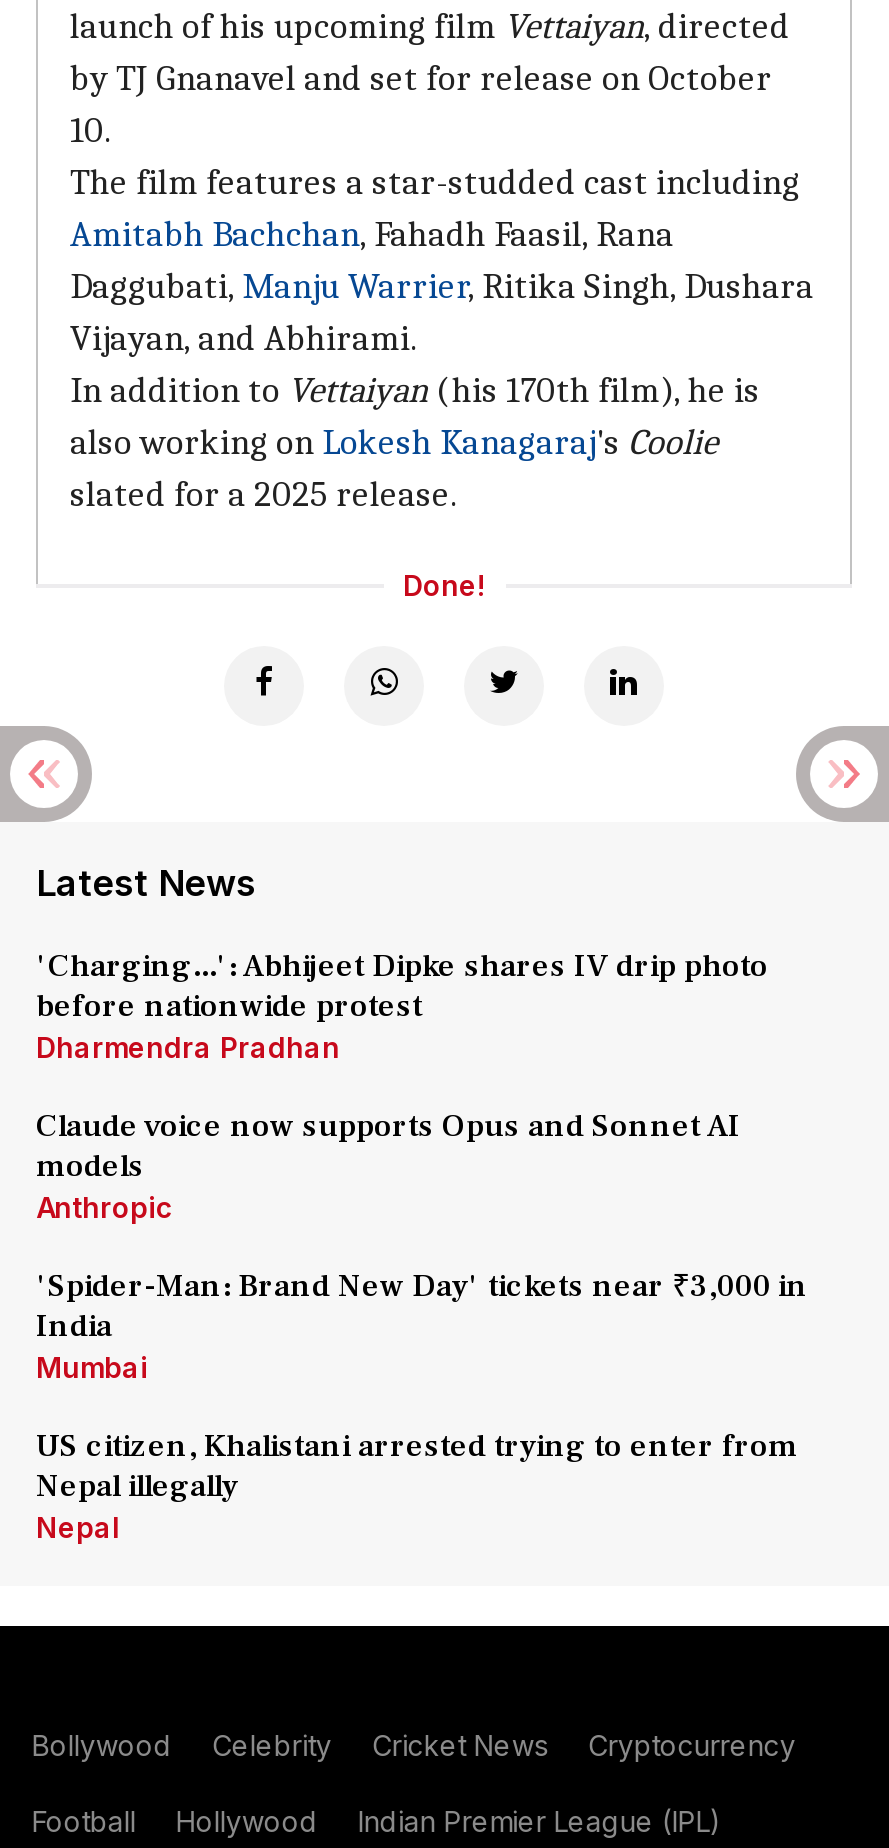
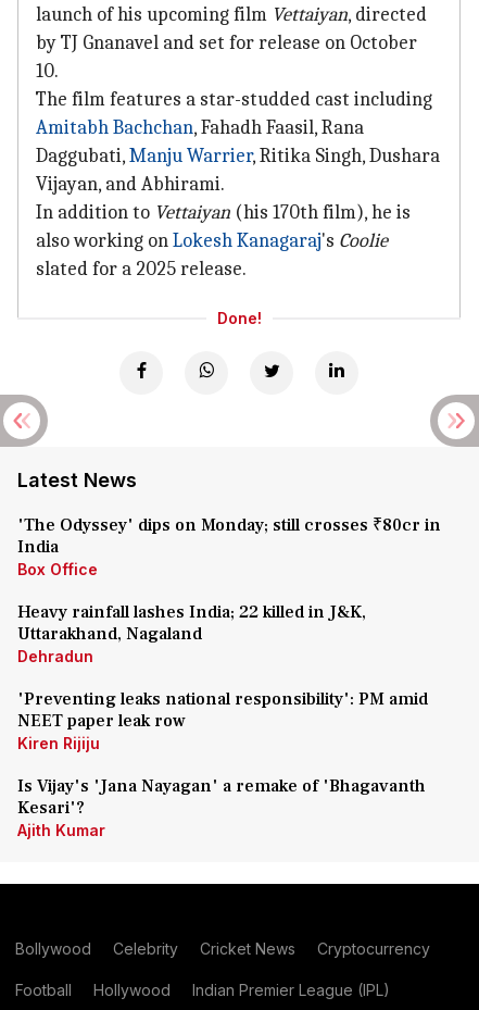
- 'Charging...': Abhijeet Dipke shares IV drip photo
- before nationwide protest
- Dharmendra Pradhan
- Claude voice now supports Opus and Sonnet AI
- models
- Anthropic
- 'Spider-Man: Brand New Day' tickets near ₹3,000 in
+ 'The Odyssey' dips on Monday; still crosses ₹80cr in

moved up: India

- Mumbai
- US citizen, Khalistani arrested trying to enter from
- Nepal illegally
- Nepal
+ Box Office
+ Heavy rainfall lashes India; 22 killed in J&K,
+ Uttarakhand, Nagaland
+ Dehradun
+ 'Preventing leaks national responsibility': PM amid
+ NEET paper leak row
+ Kiren Rijiju
+ Is Vijay's 'Jana Nayagan' a remake of 'Bhagavanth
+ Kesari'?
+ Ajith Kumar
